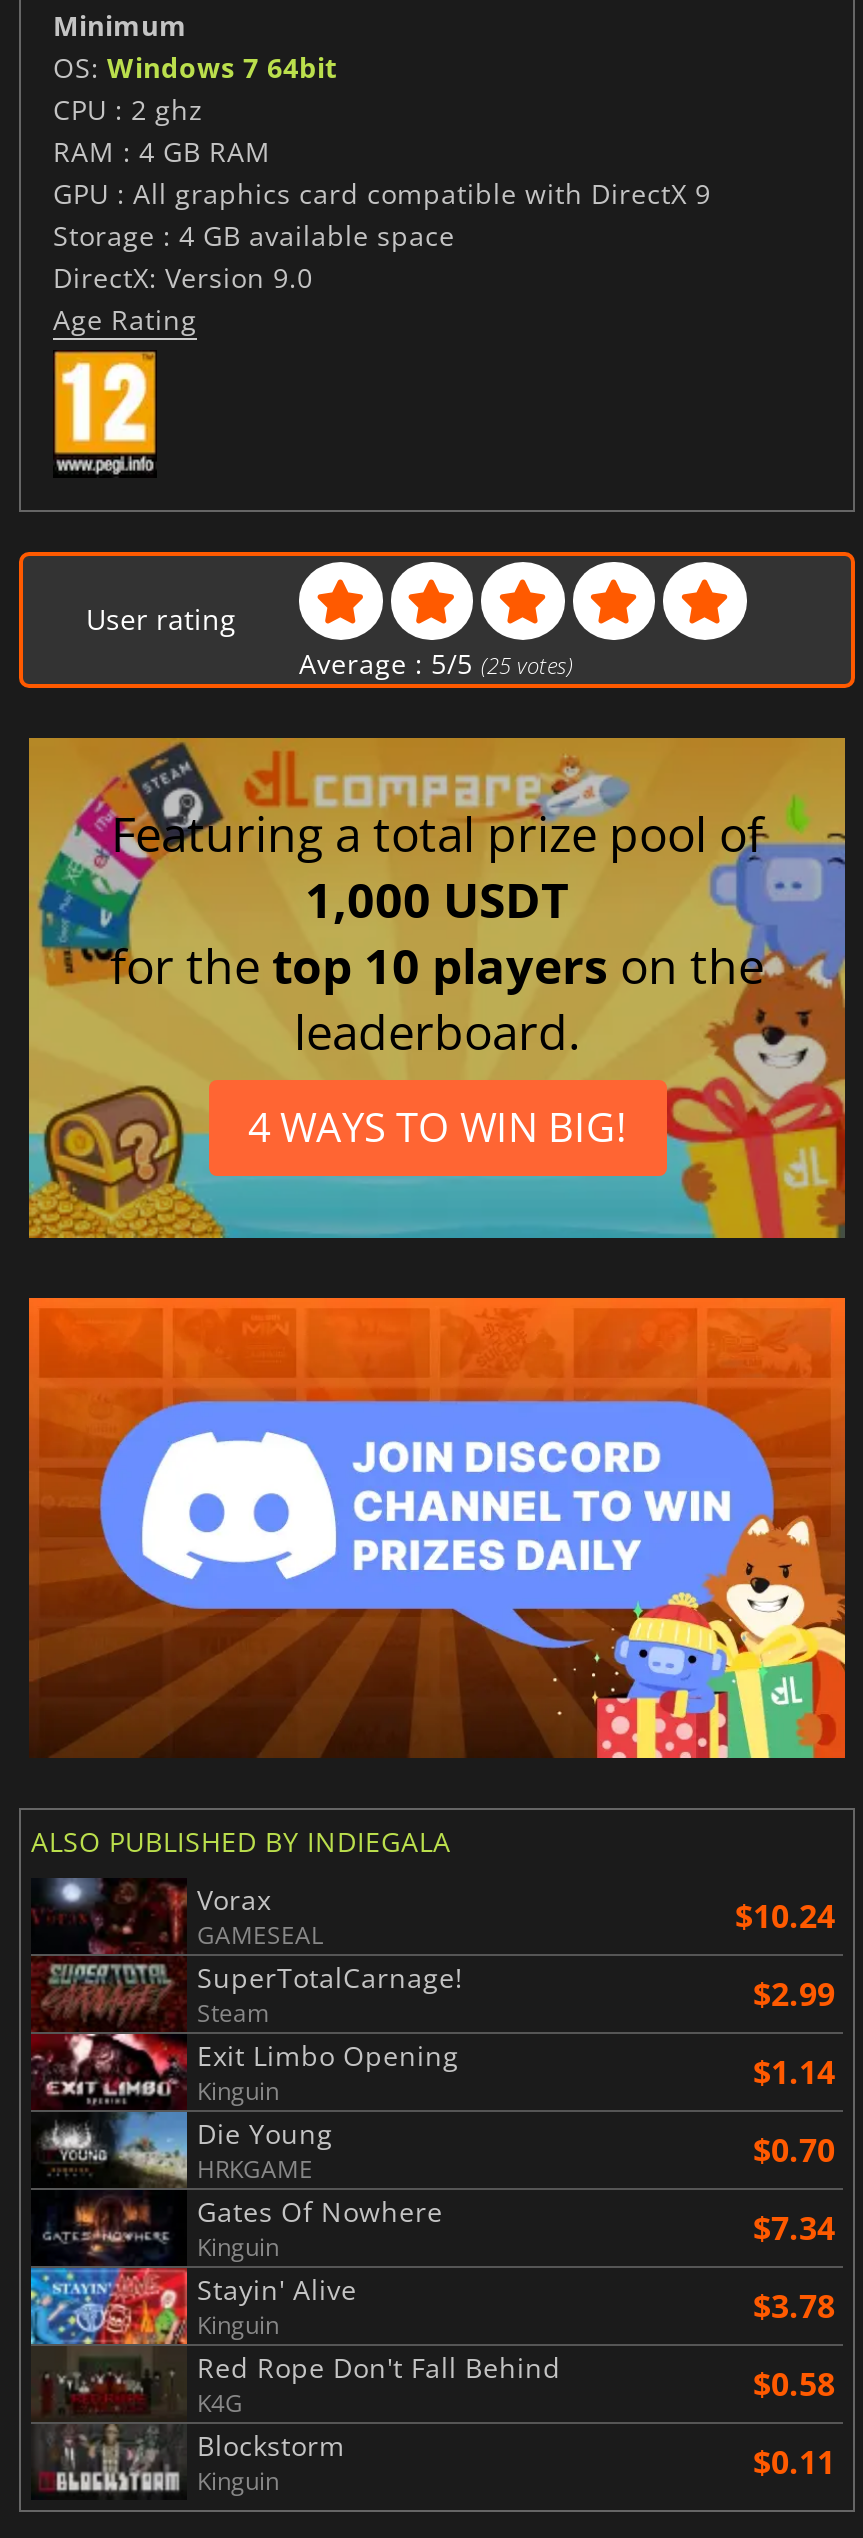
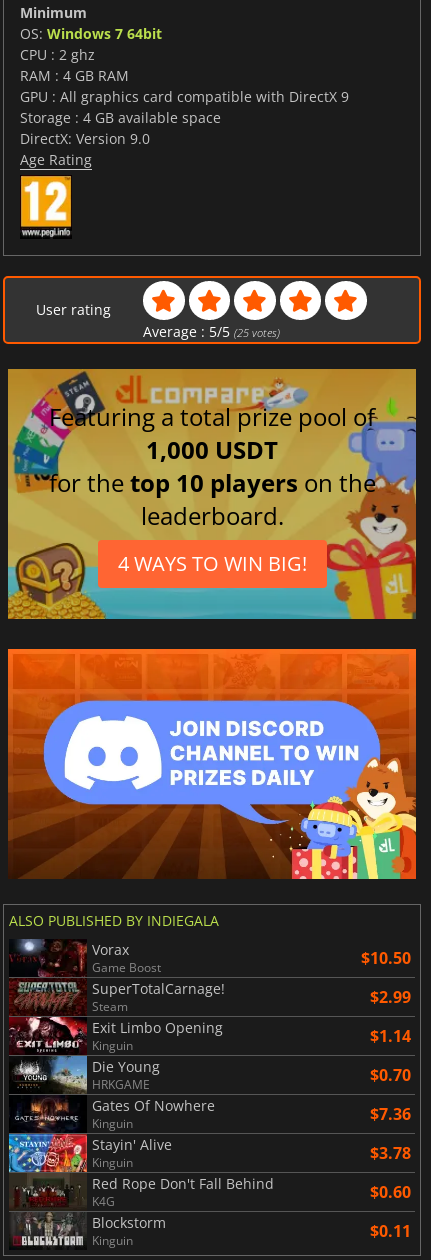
- GAMESEAL
- $10.24
+ Game Boost
+ $10.50

- $7.34
+ $7.36

- $0.58
+ $0.60
